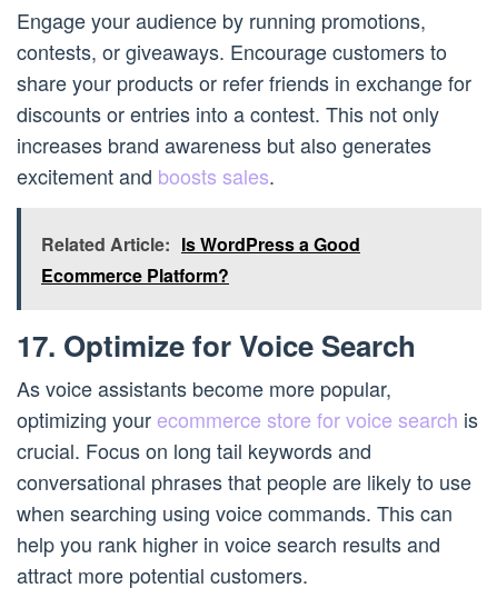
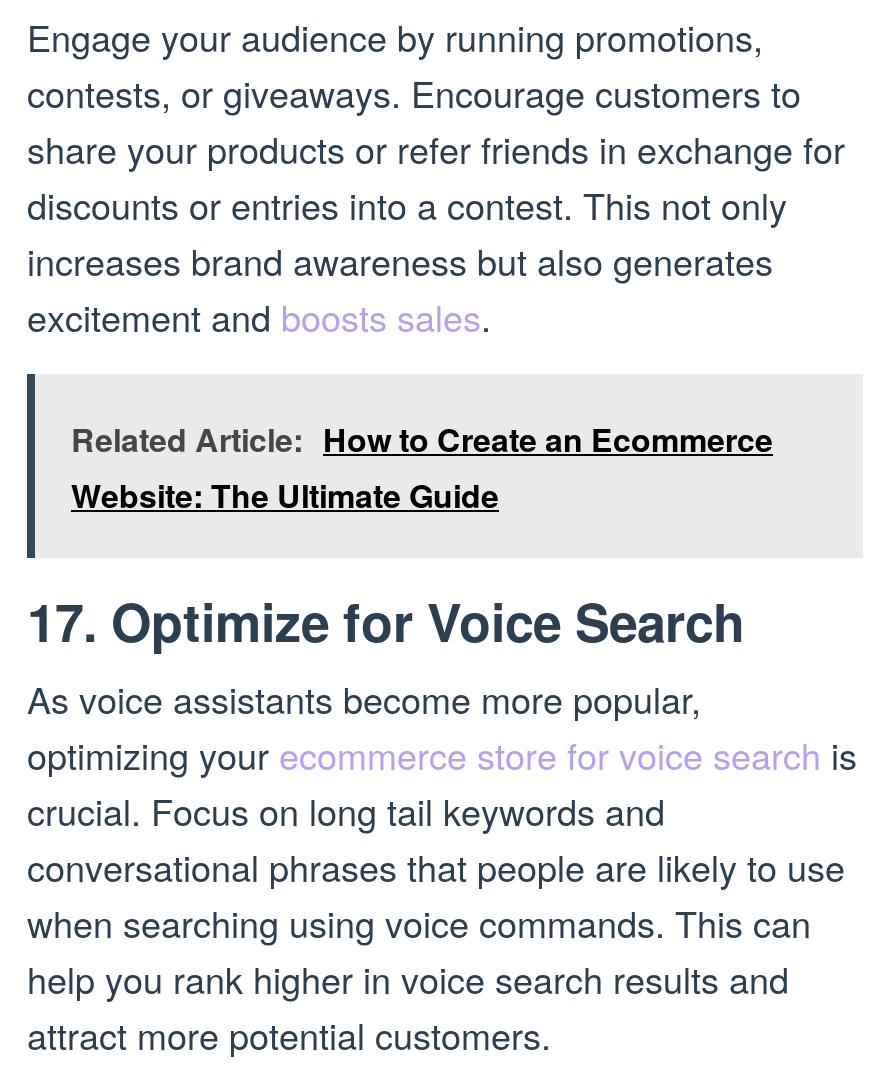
- Related Article: Is WordPress a Good
- Ecommerce Platform?
+ Related Article: How to Create an Ecommerce
+ Website: The Ultimate Guide
